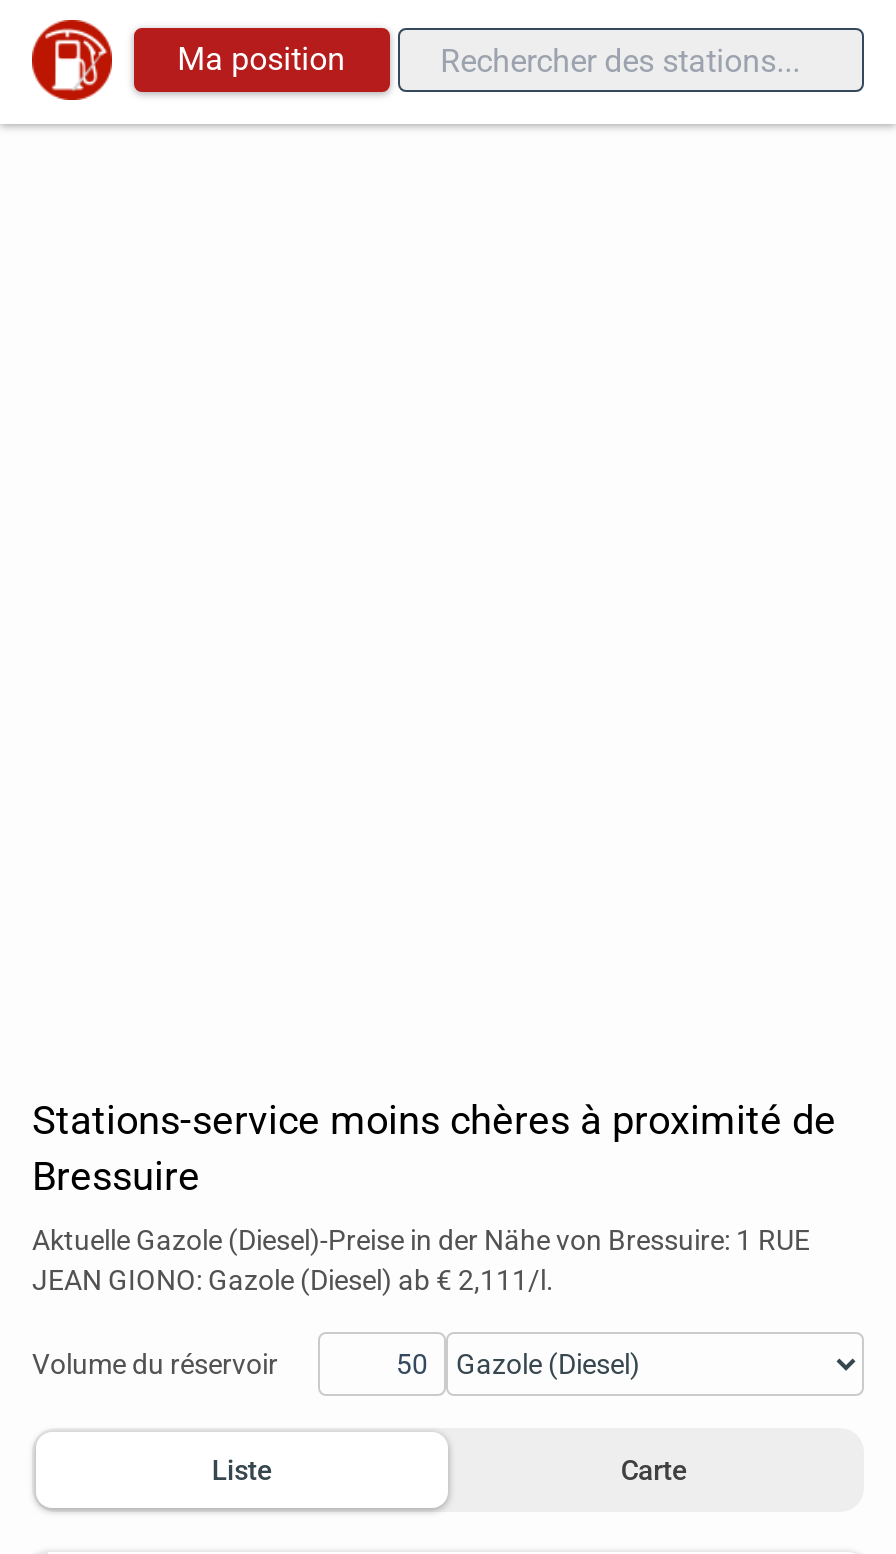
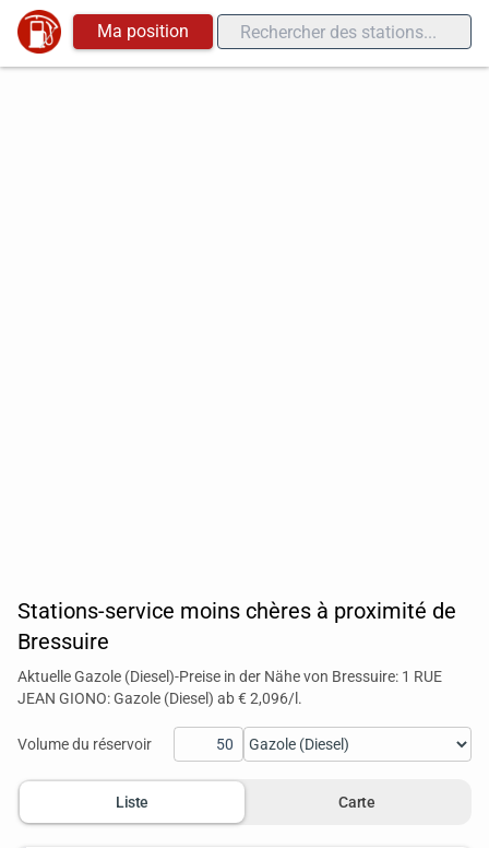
- JEAN GIONO: Gazole (Diesel) ab € 2,111/l.
+ JEAN GIONO: Gazole (Diesel) ab € 2,096/l.
